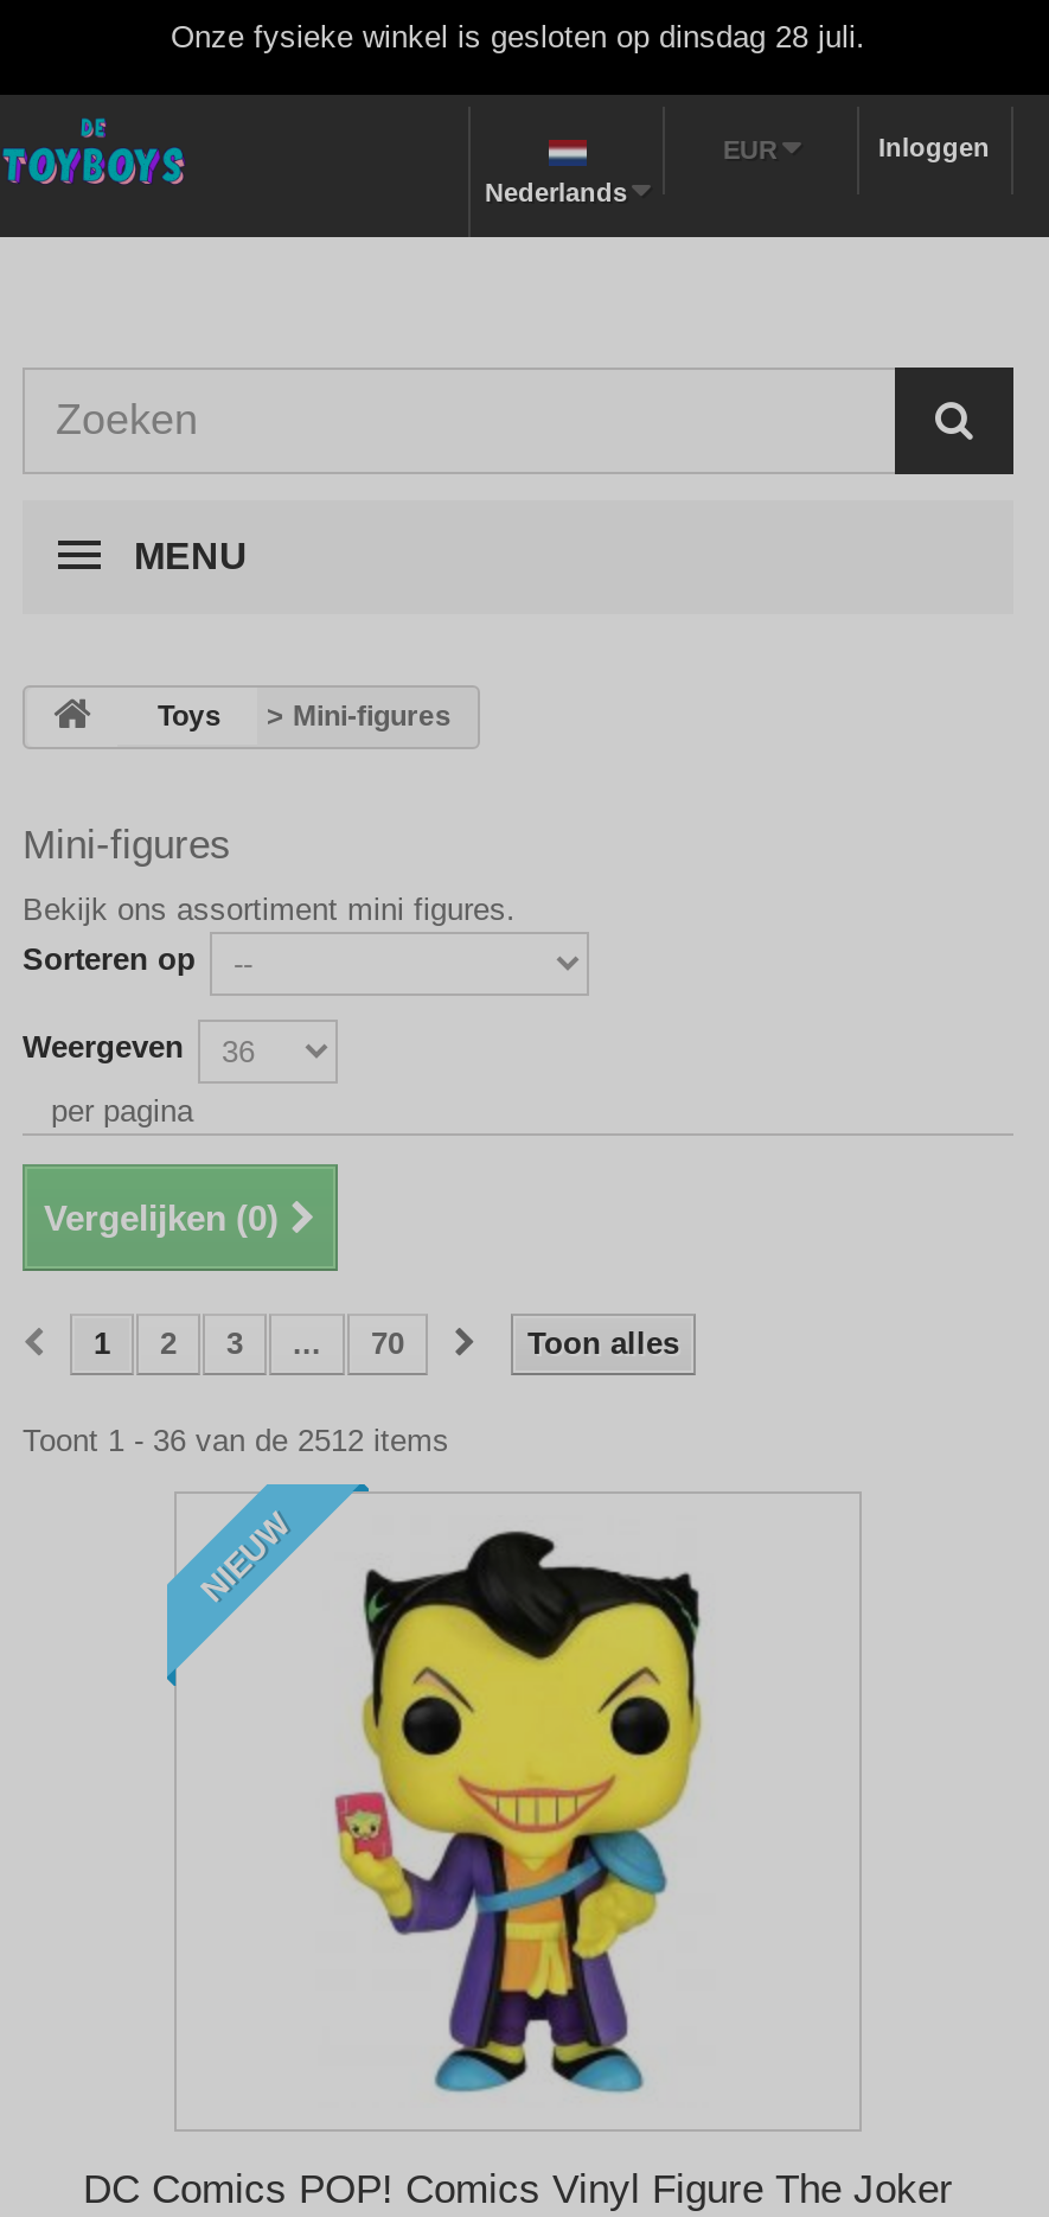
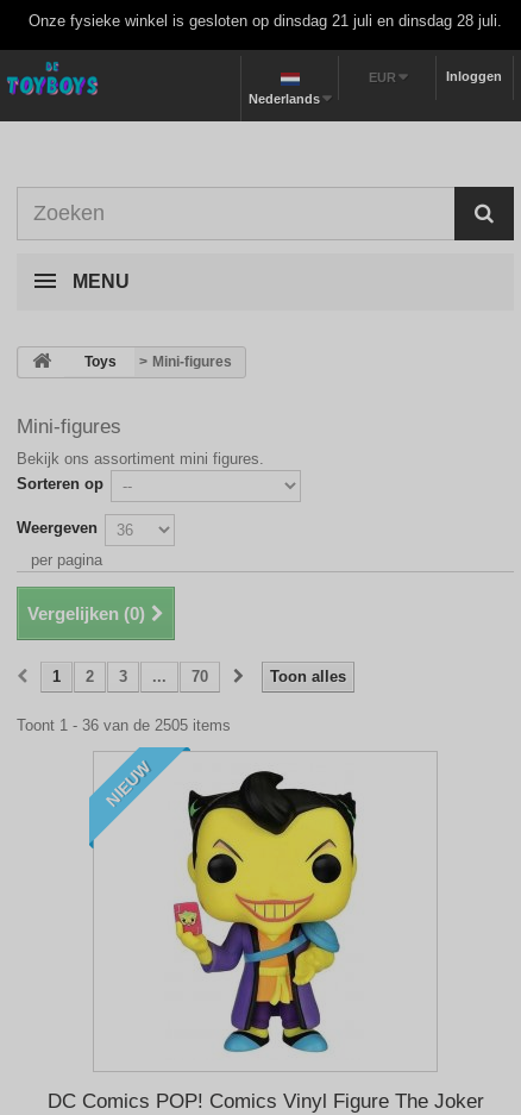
- Onze fysieke winkel is gesloten op dinsdag 28 juli.
+ Onze fysieke winkel is gesloten op dinsdag 21 juli en dinsdag 28 juli.

- Toont 1 - 36 van de 2512 items
+ Toont 1 - 36 van de 2505 items
